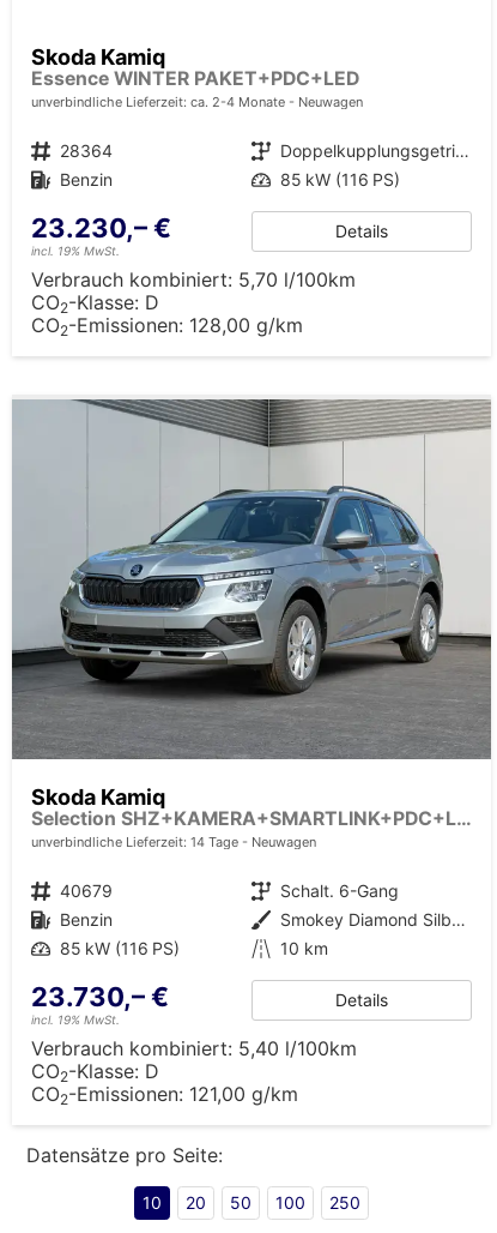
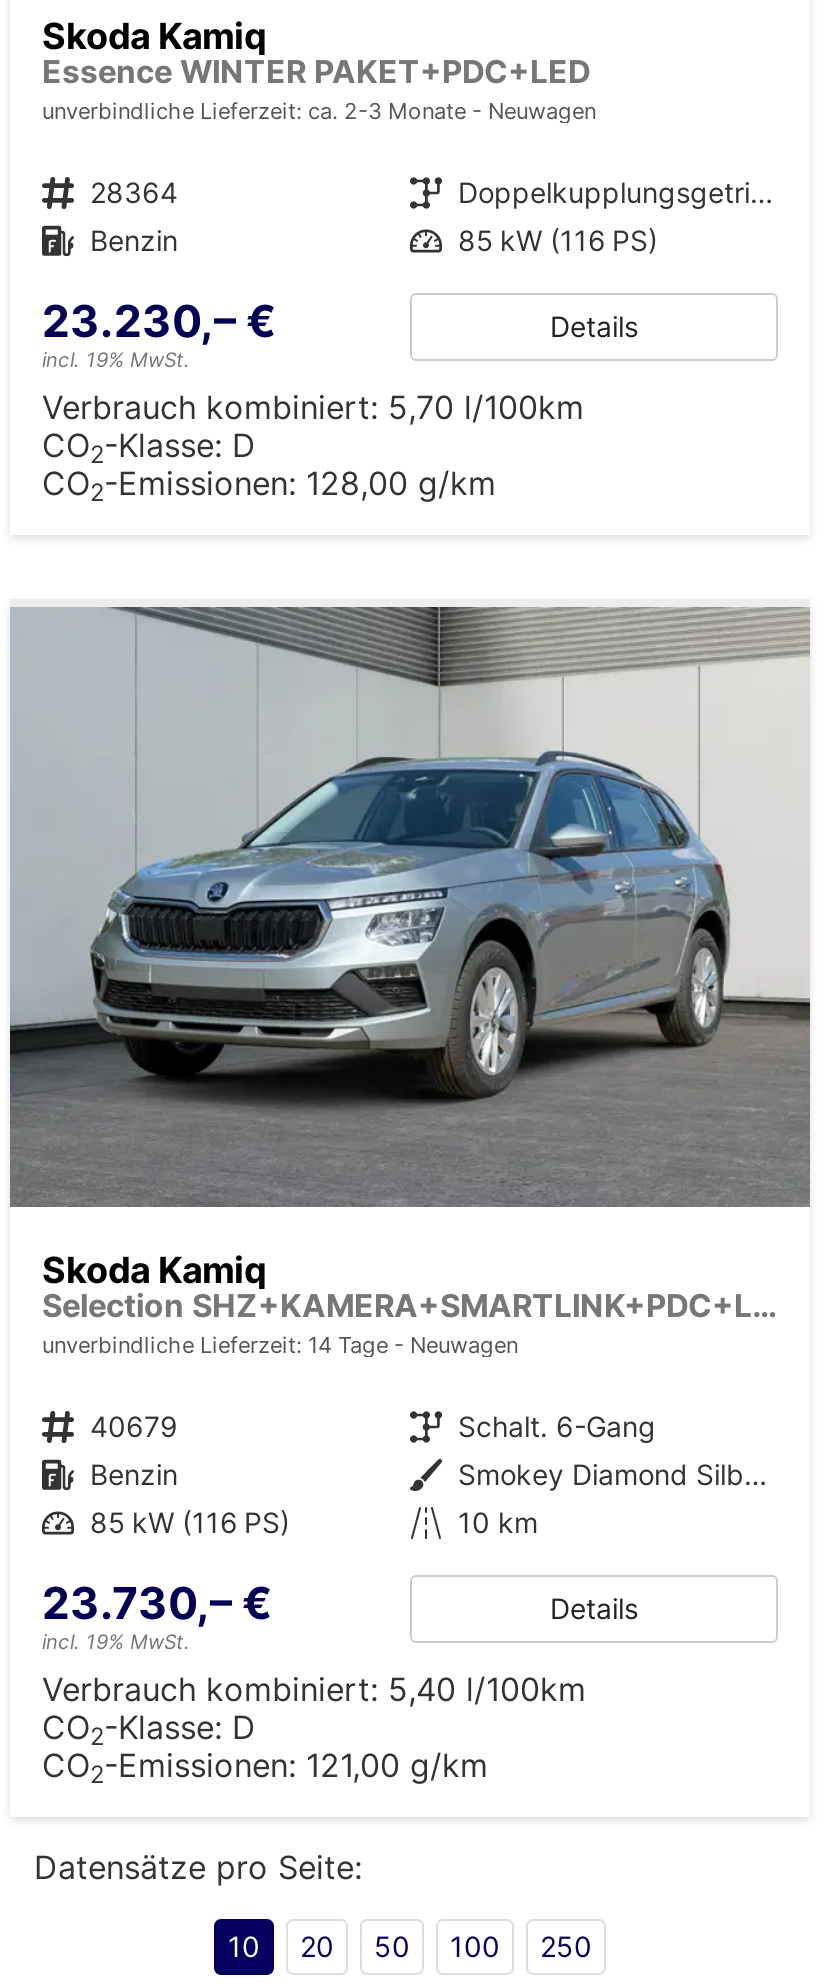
- unverbindliche Lieferzeit: ca. 2-4 Monate Neuwagen
+ unverbindliche Lieferzeit: ca. 2-3 Monate Neuwagen
